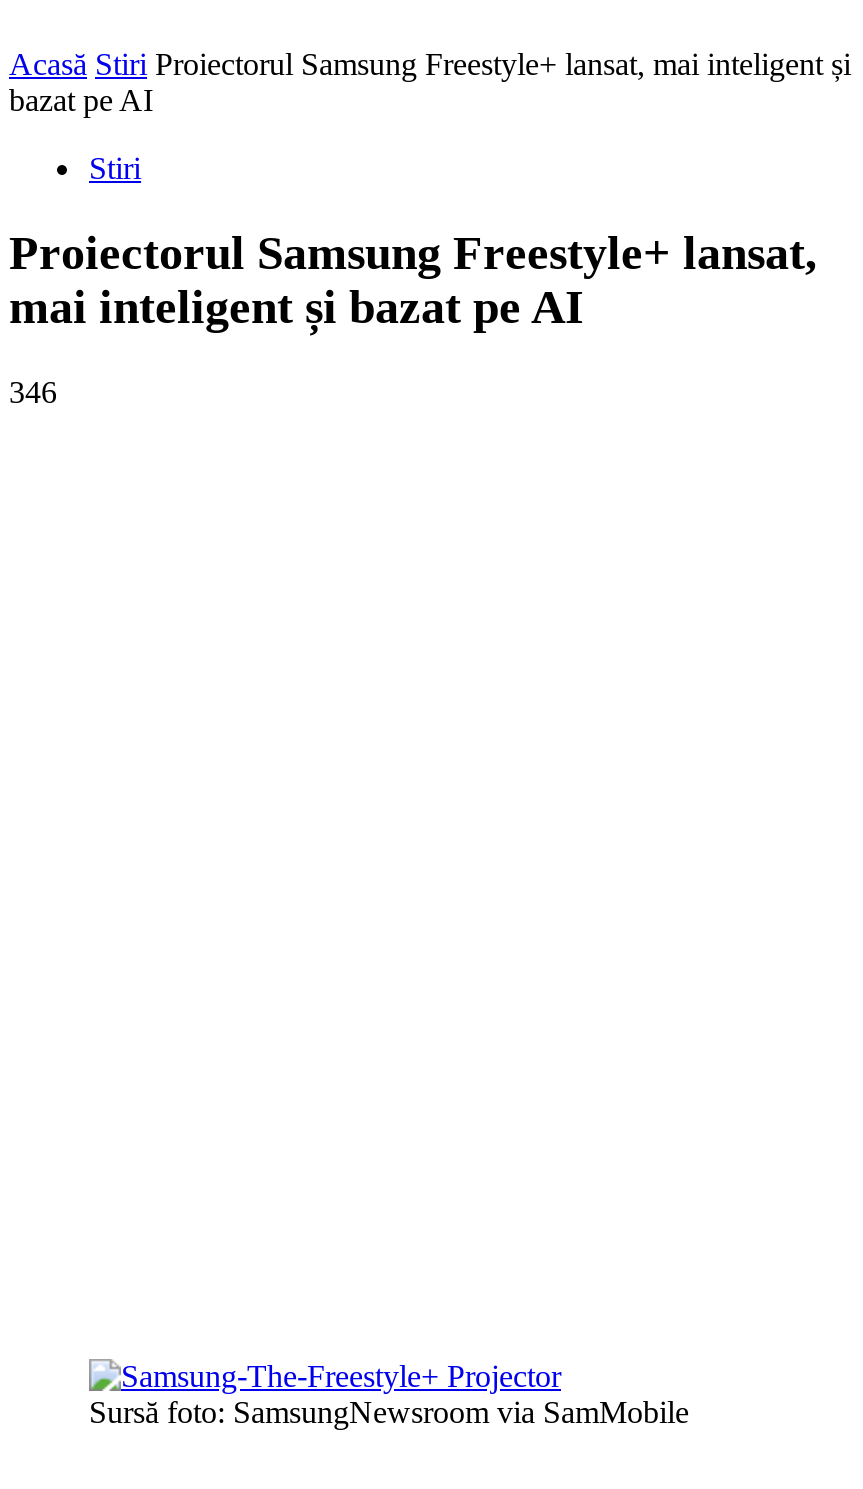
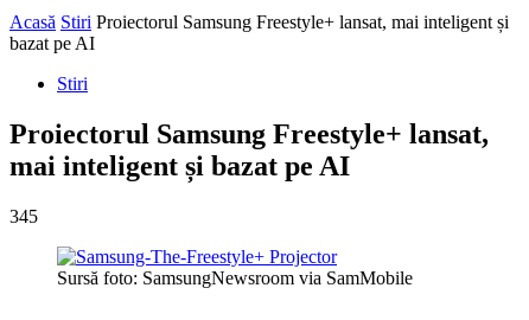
- 346
+ 345
